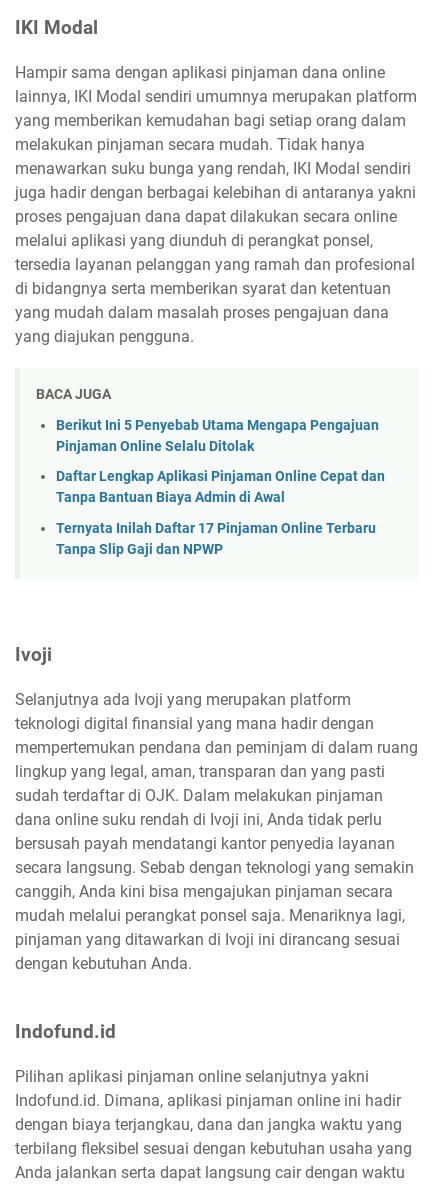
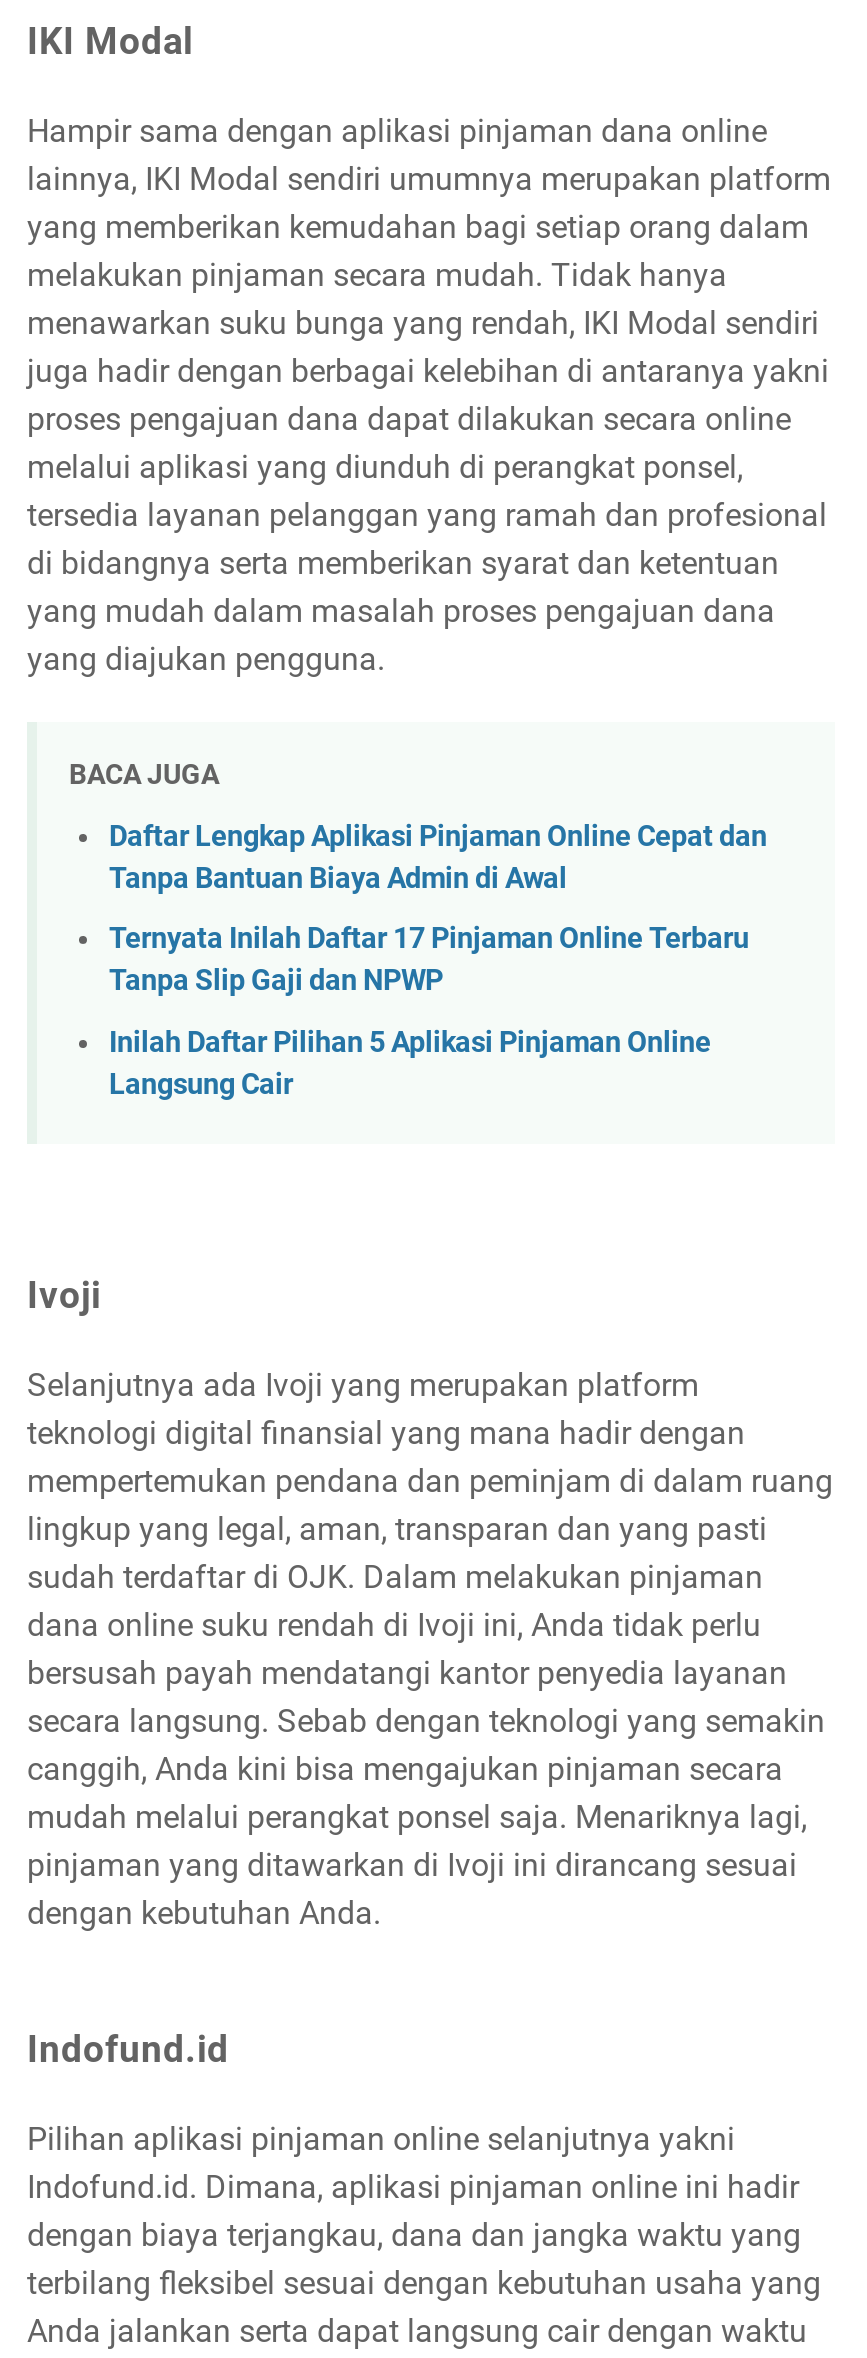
- Berikut Ini 5 Penyebab Utama Mengapa Pengajuan
- Pinjaman Online Selalu Ditolak

moved up: Daftar Lengkap Aplikasi Pinjaman Online Cepat dan | Tanpa Bantuan Biaya Admin di Awal | Ternyata Inilah Daftar 17 Pinjaman Online Terbaru | Tanpa Slip Gaji dan NPWP

+ Inilah Daftar Pilihan 5 Aplikasi Pinjaman Online
+ Langsung Cair
